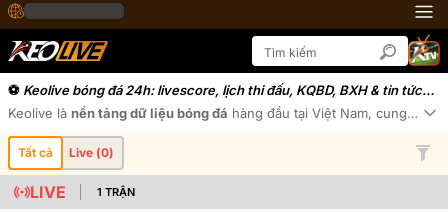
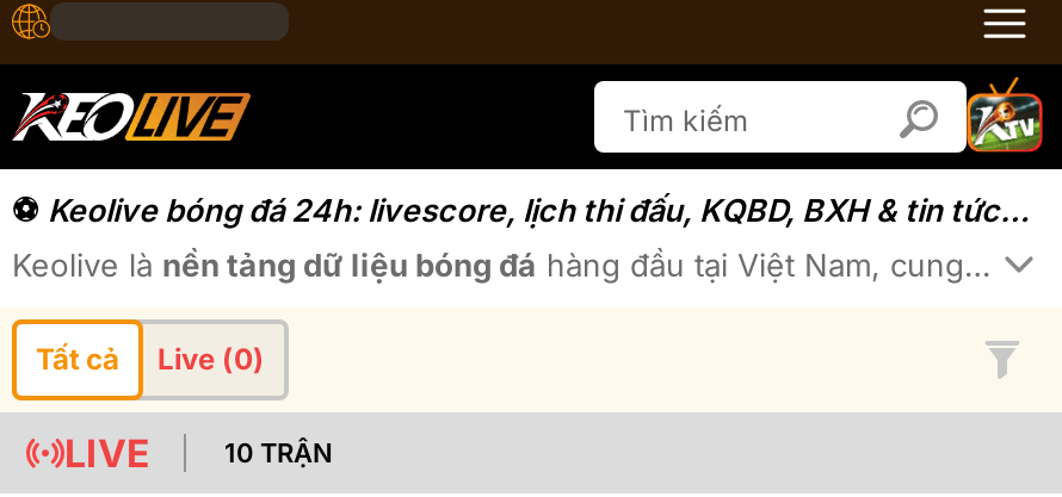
- 1 TRẬN
+ 10 TRẬN
